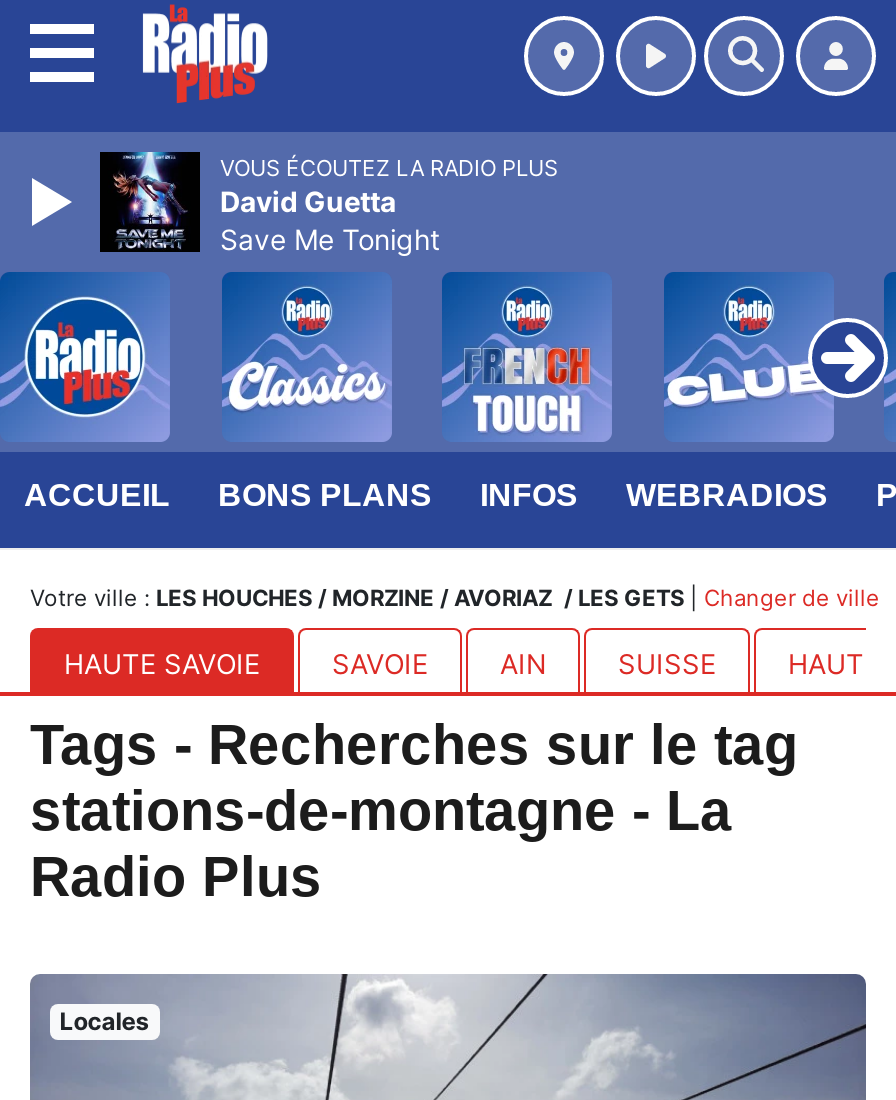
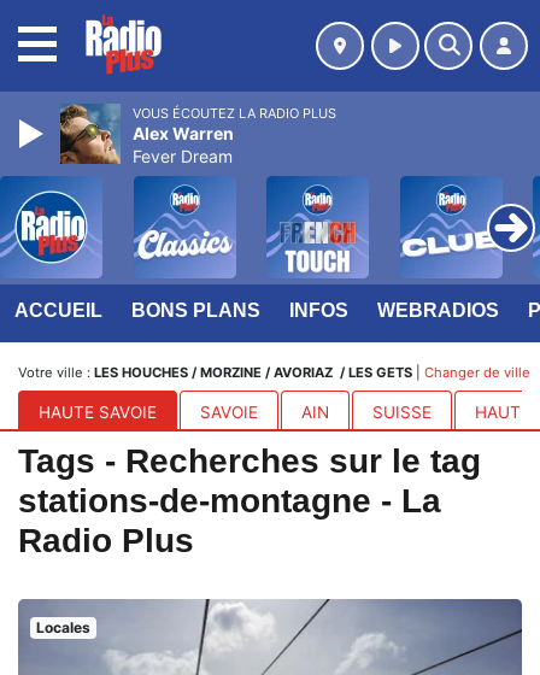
- [image]
- David Guetta
- Save Me Tonight
+ [image]
+ Alex Warren
+ Fever Dream
